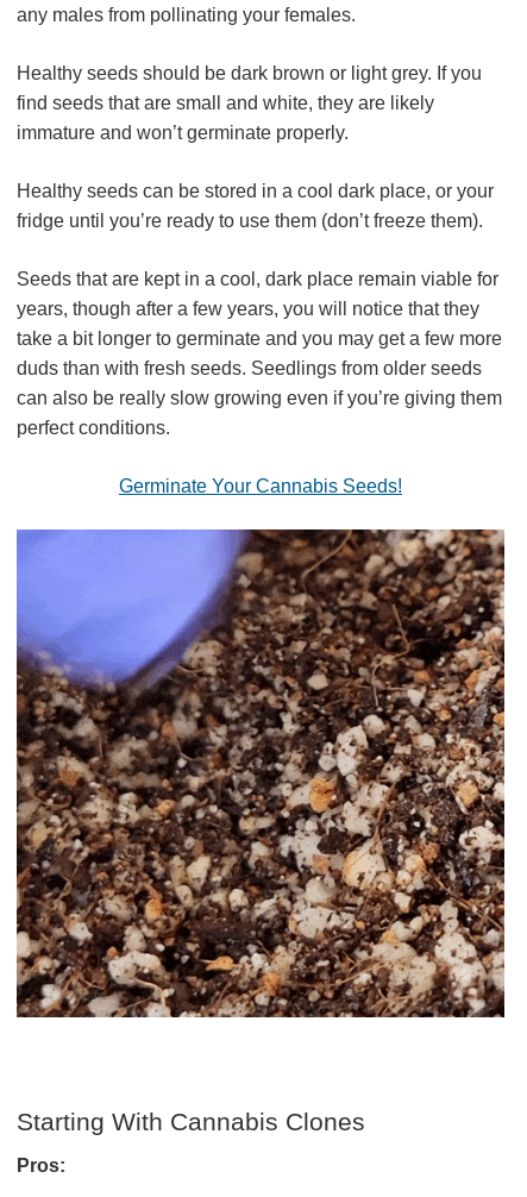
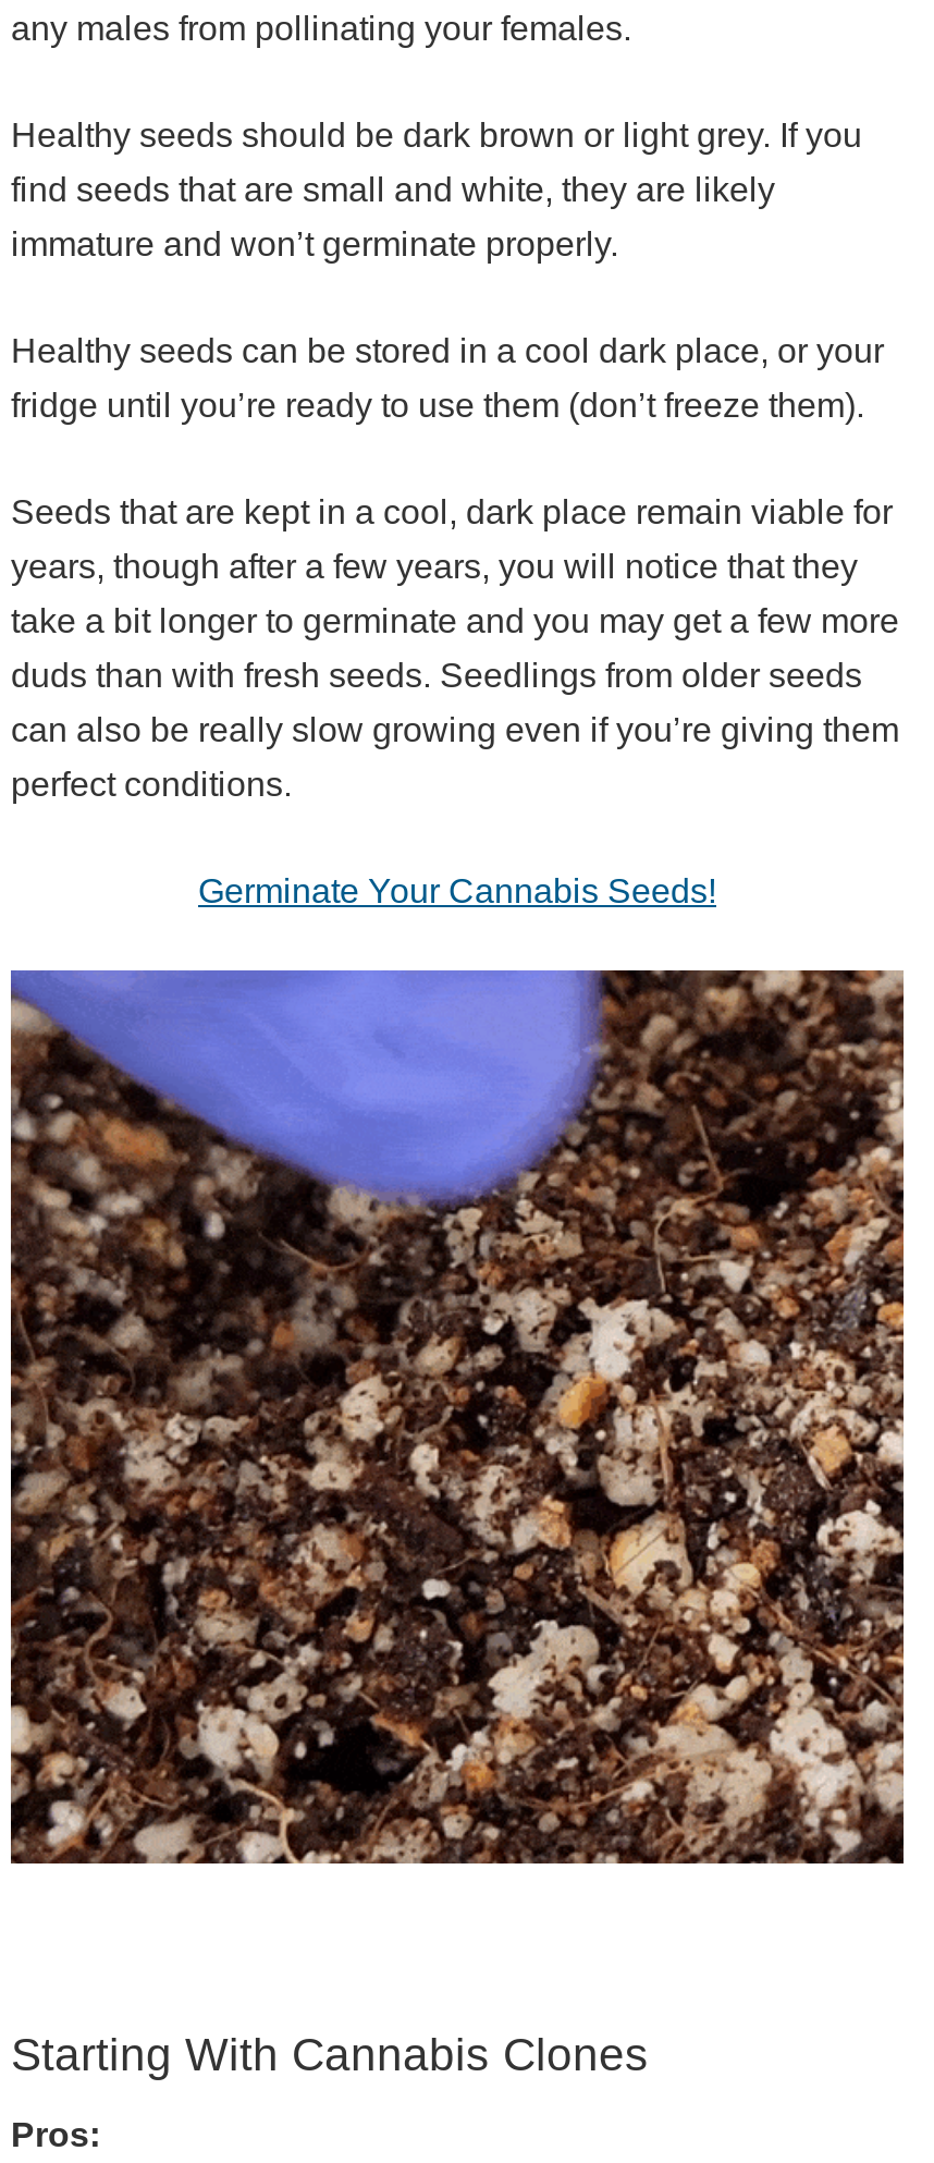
- [image]
+ [image]
